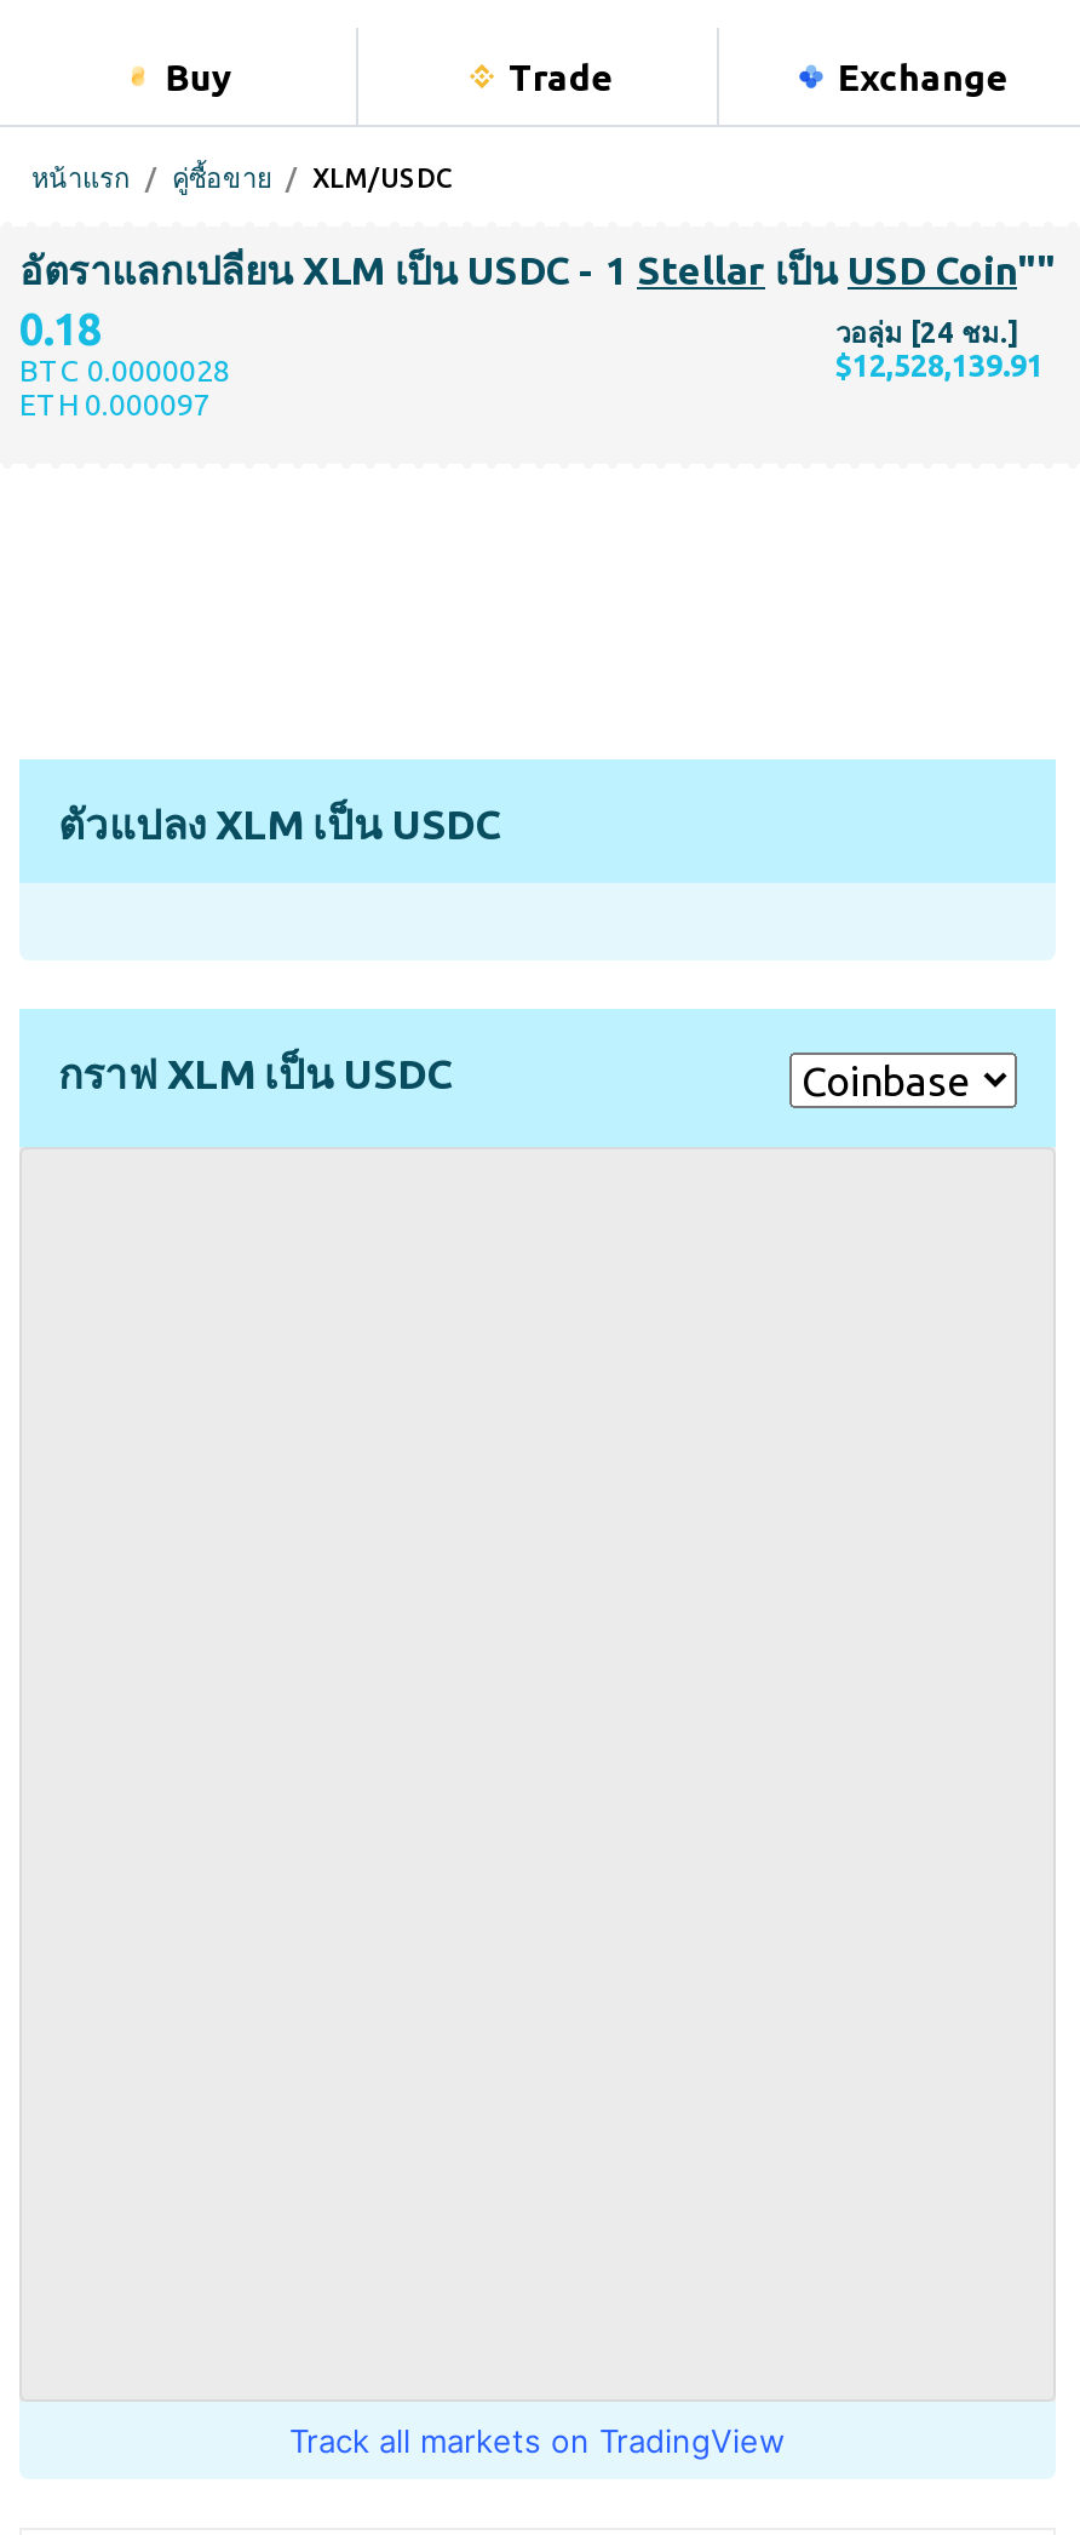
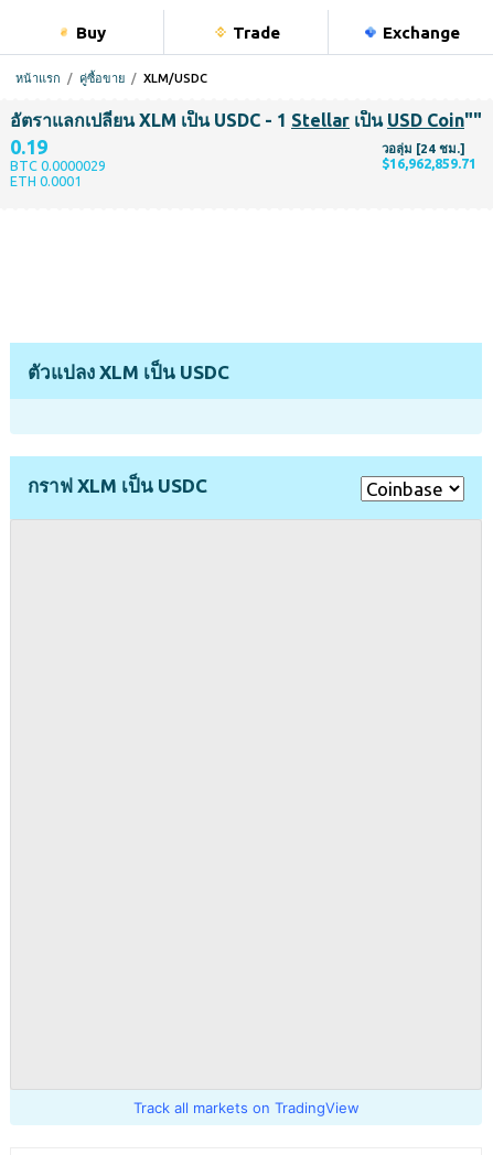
- 0.18
+ 0.19

- BTC 0.0000028
+ BTC 0.0000029

- $12,528,139.91
+ $16,962,859.71

- ETH 0.000097
+ ETH 0.0001
